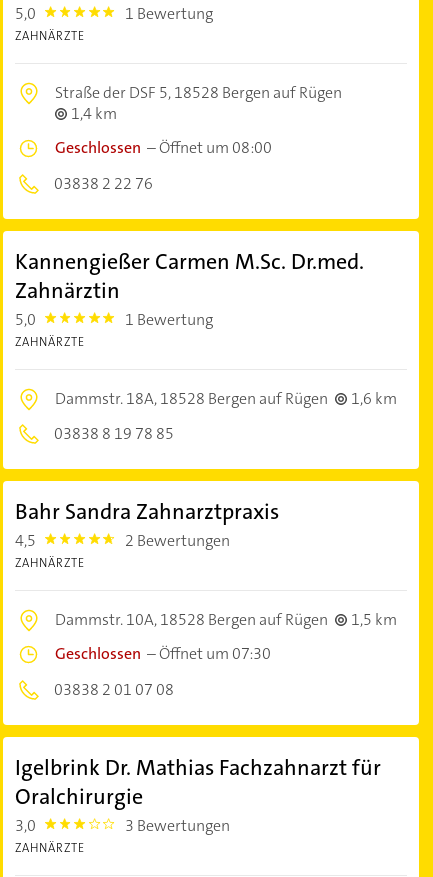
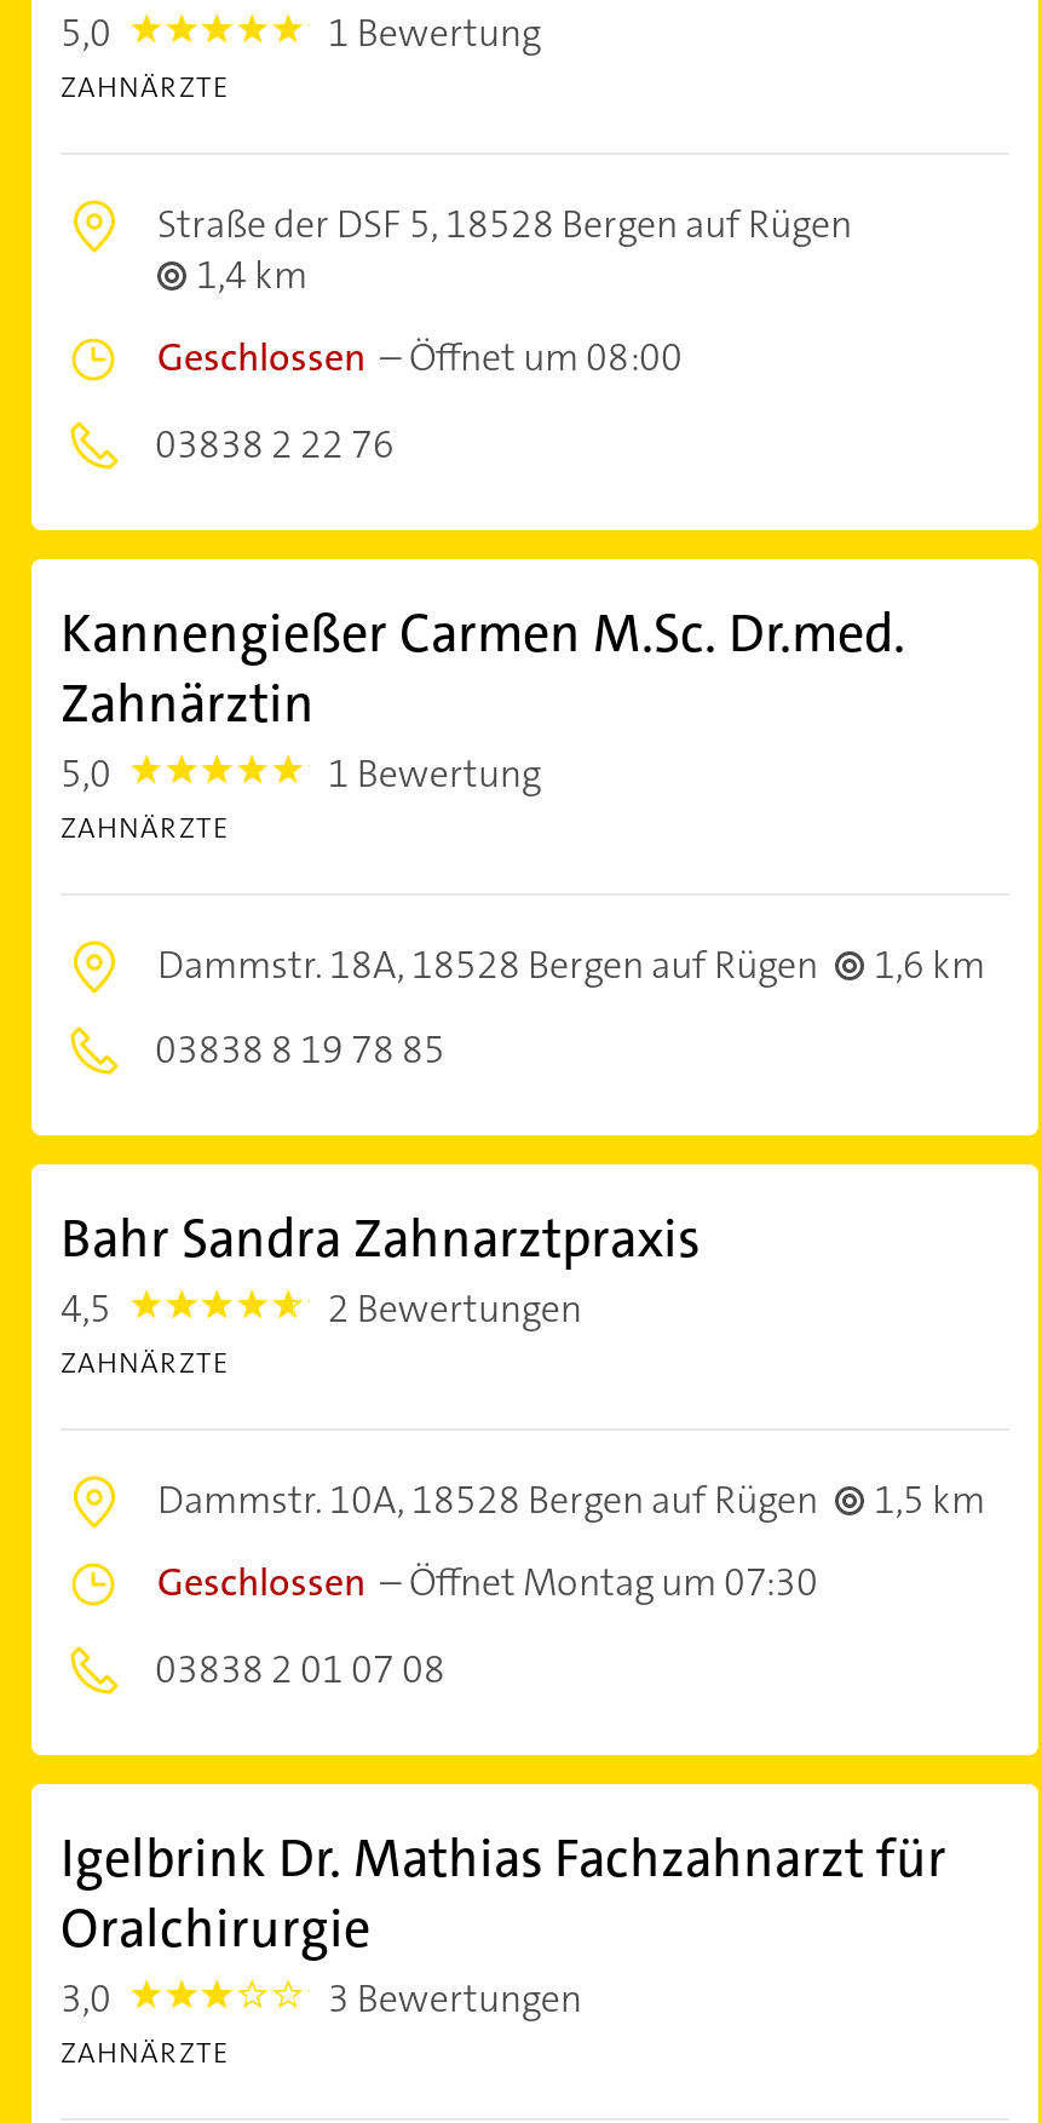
- Geschlossen –Öffnet um 07:30
+ Geschlossen –Öffnet Montag um 07:30
